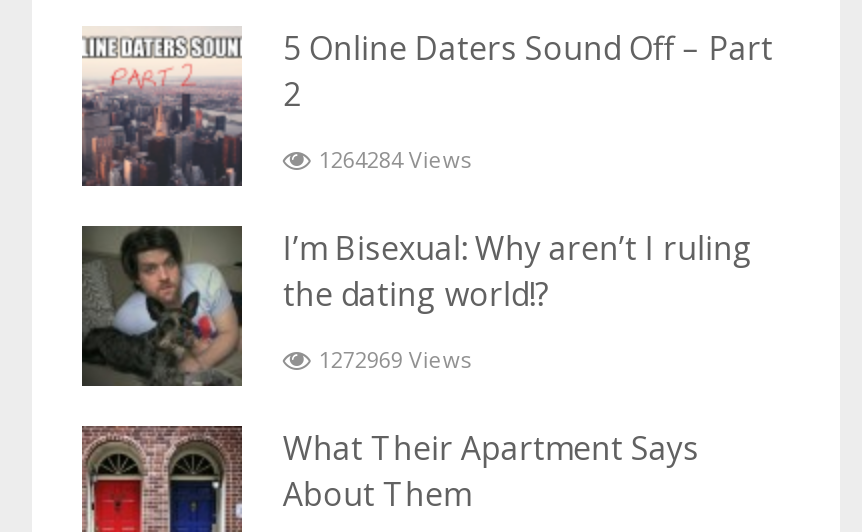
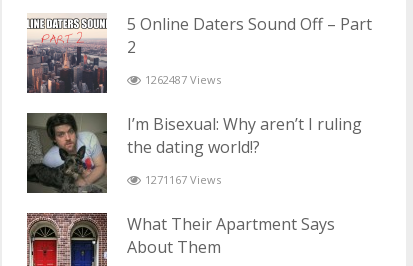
- 1264284 Views
+ 1262487 Views

- 1272969 Views
+ 1271167 Views
